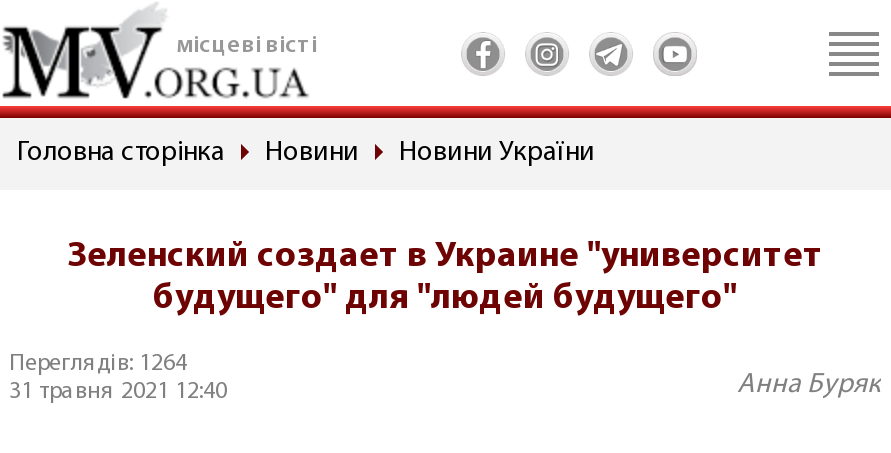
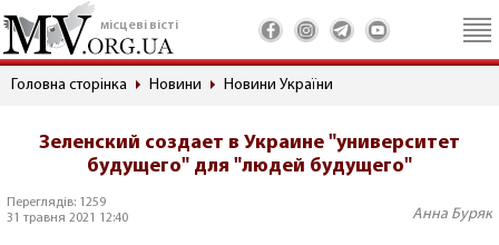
- Переглядів: 1264
+ Переглядів: 1259
